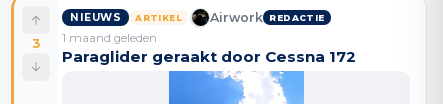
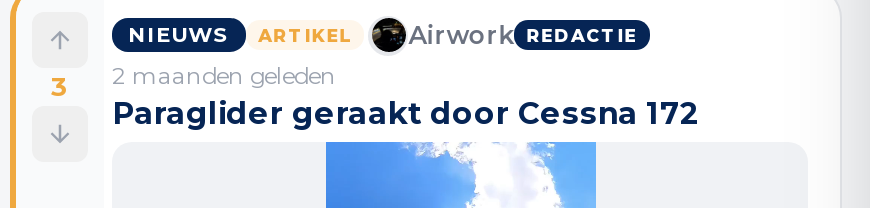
- 1 maand geleden
+ 2 maanden geleden
